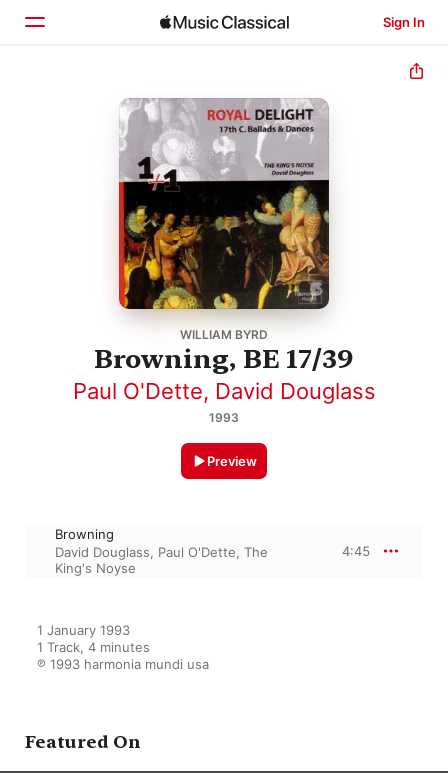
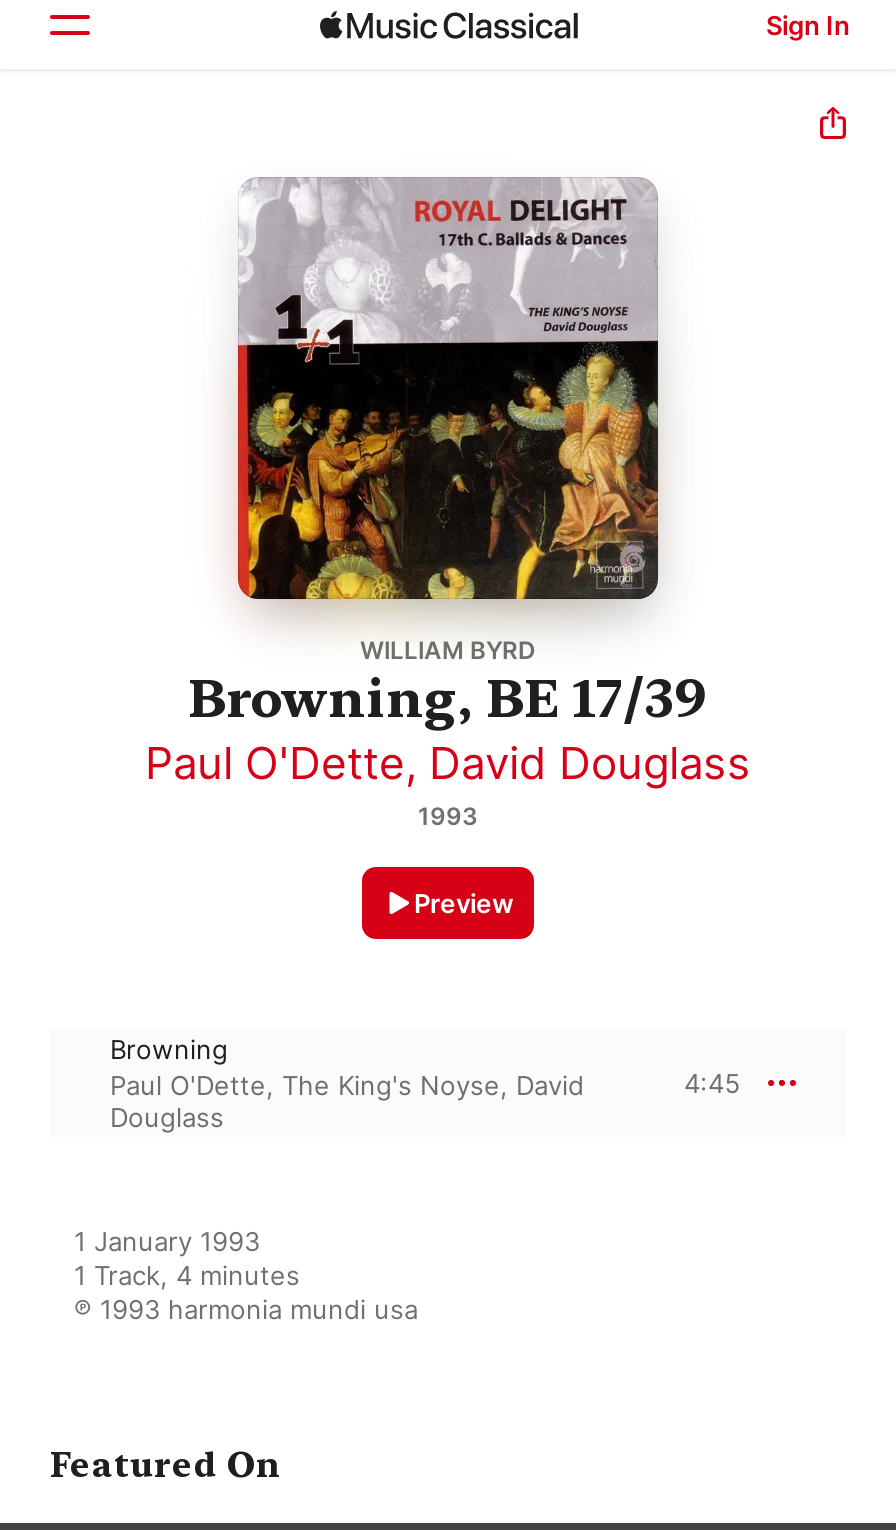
- David Douglass, Paul O'Dette, The
- King's Noyse
+ Paul O'Dette, The King's Noyse, David
+ Douglass
